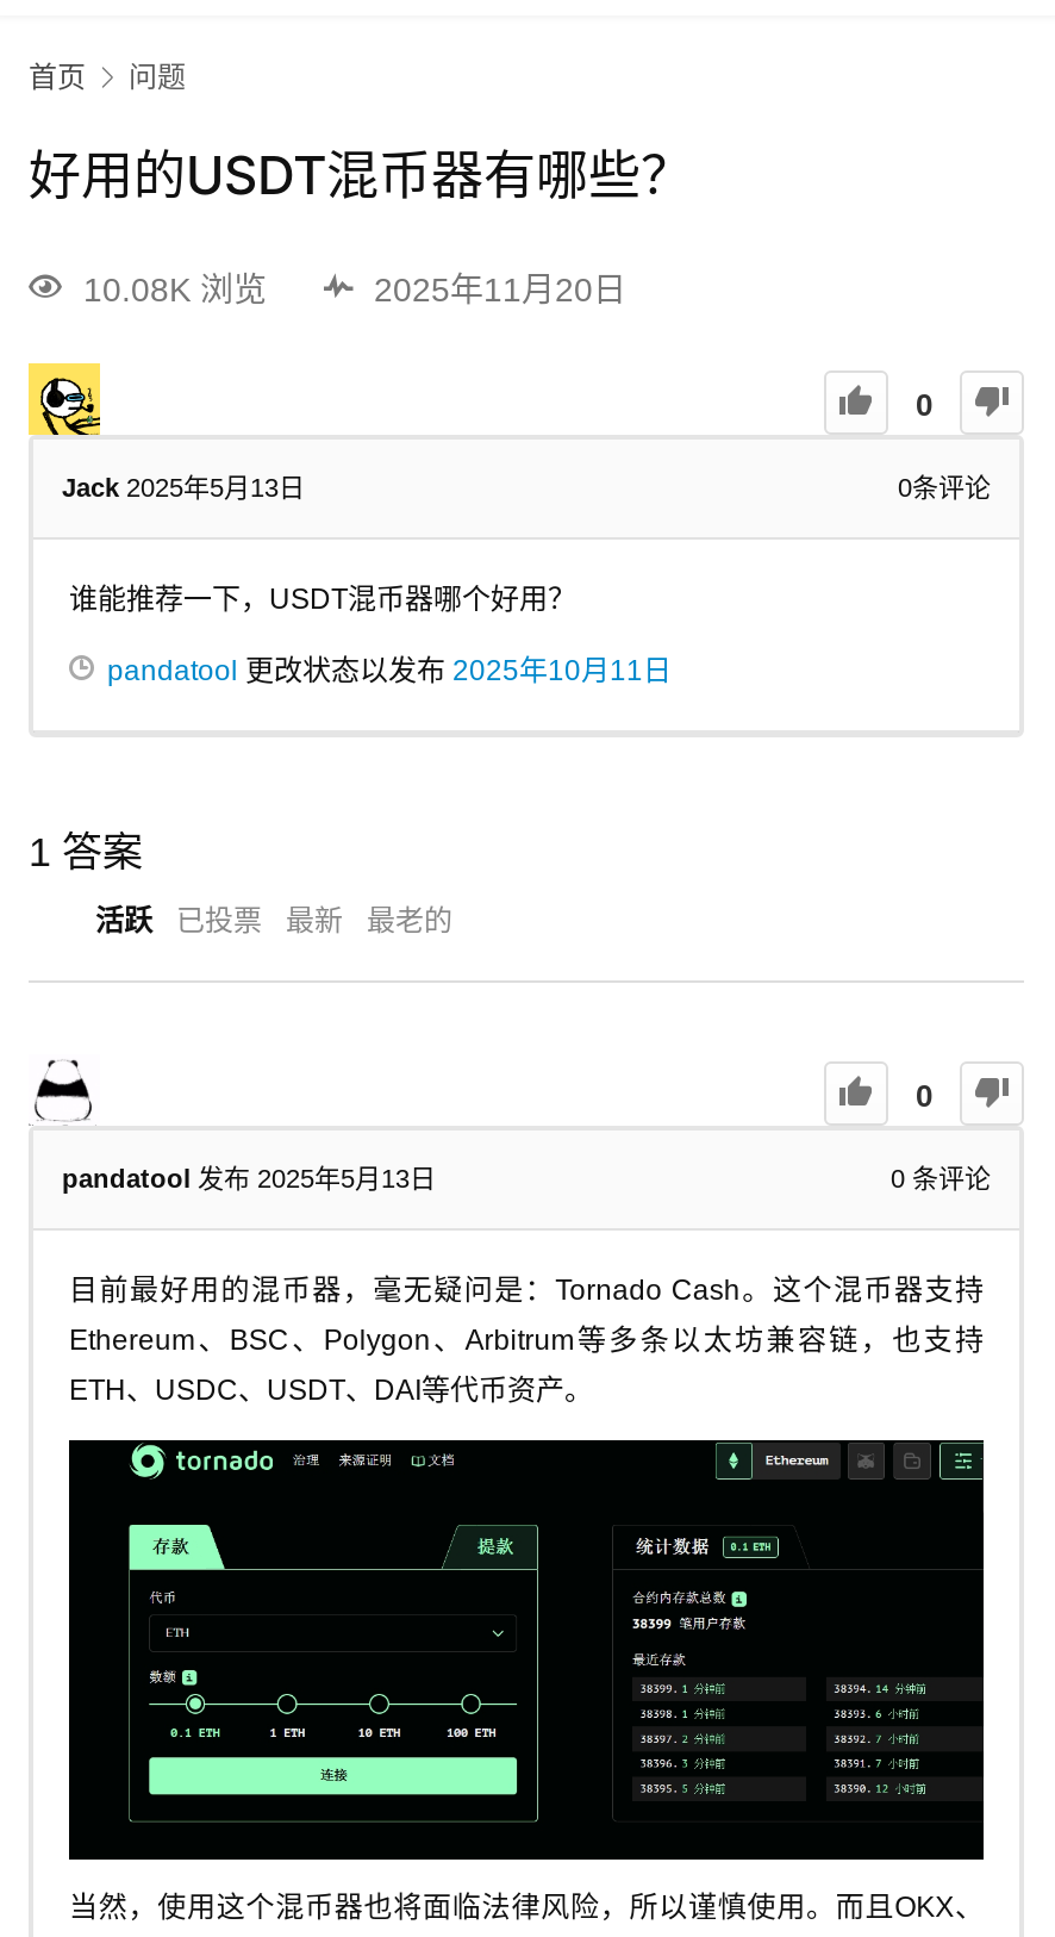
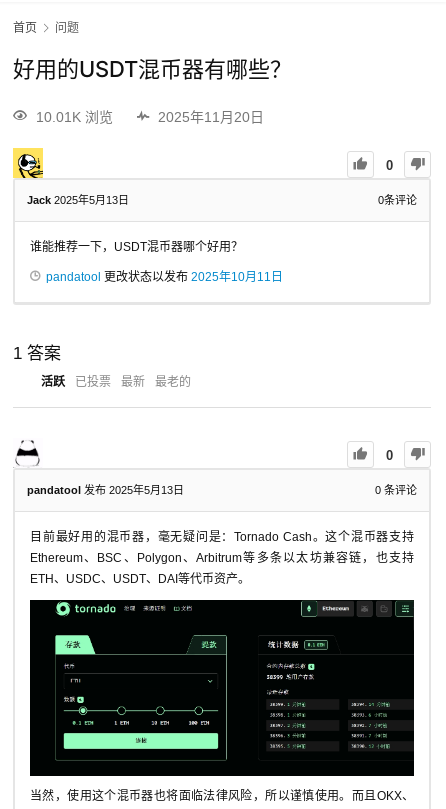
- 10.08K 浏览
+ 10.01K 浏览
